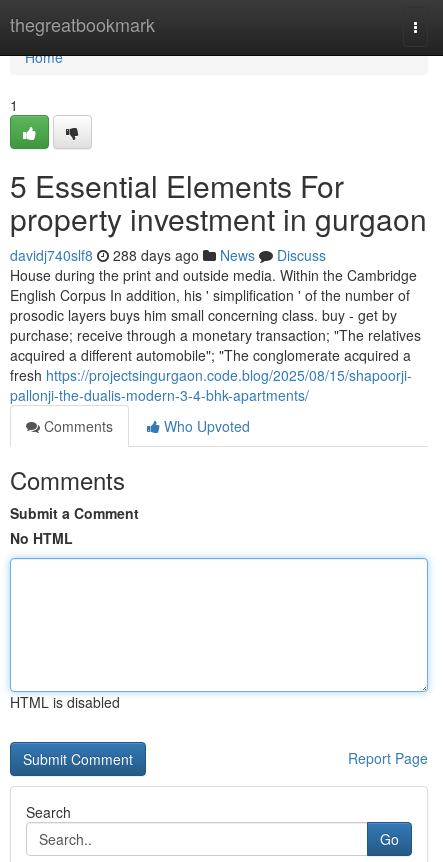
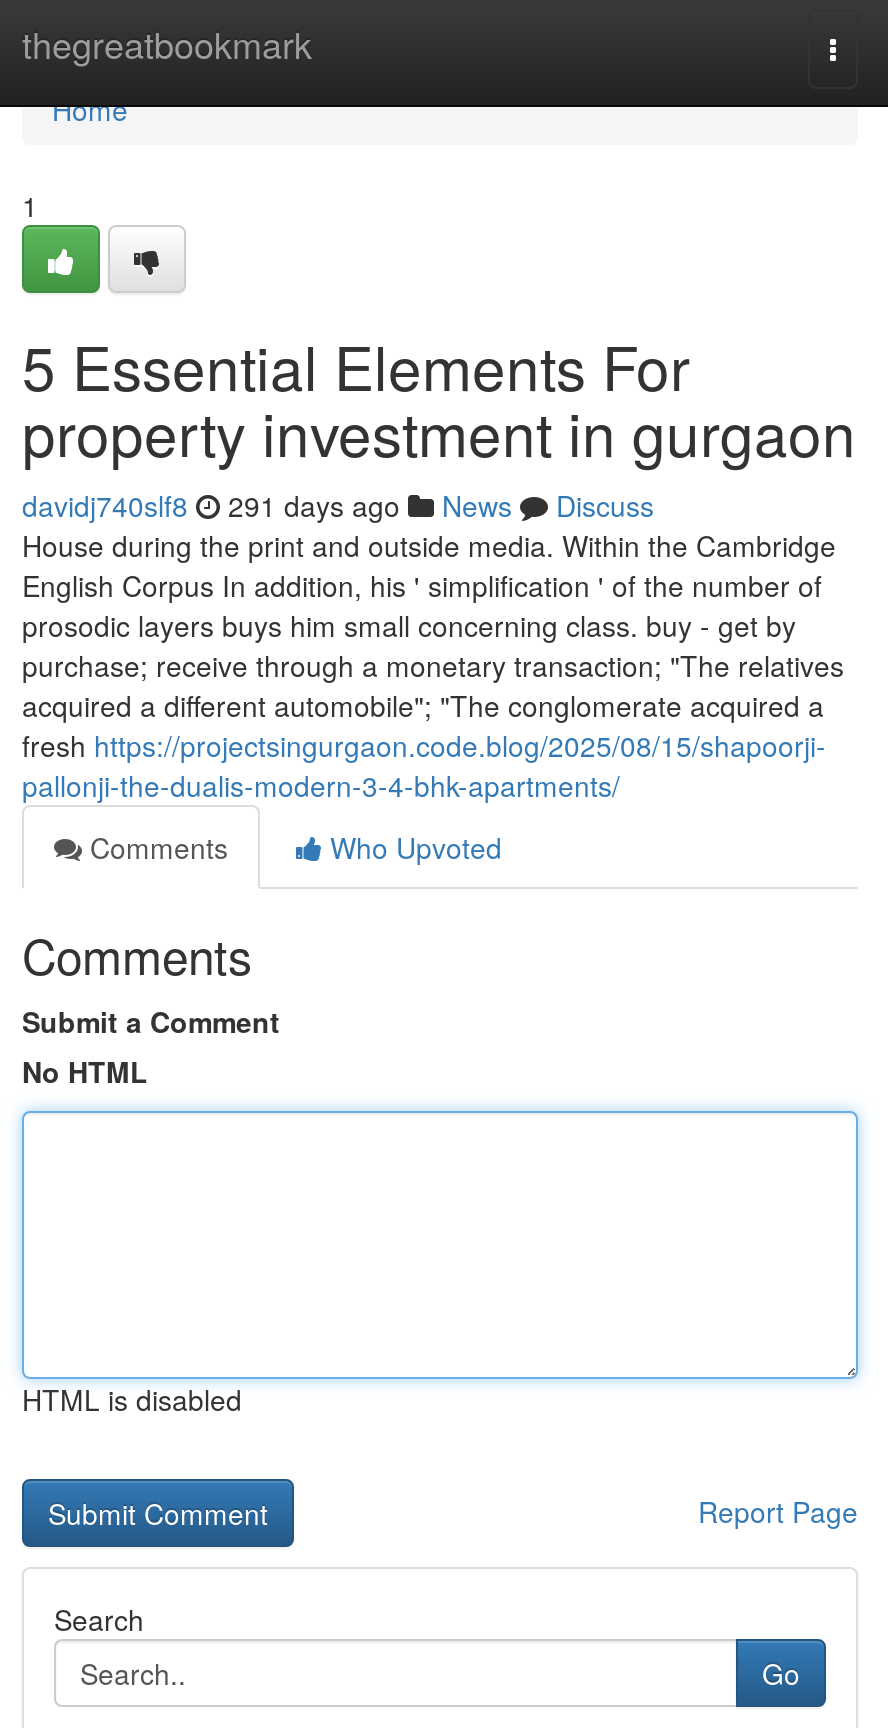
- davidj740slf8 288 days ago News Discuss
+ davidj740slf8 291 days ago News Discuss
